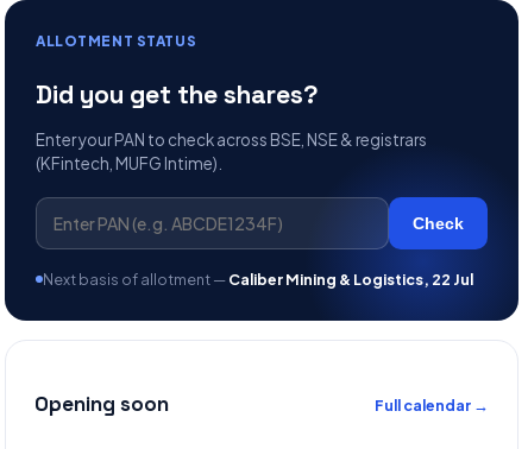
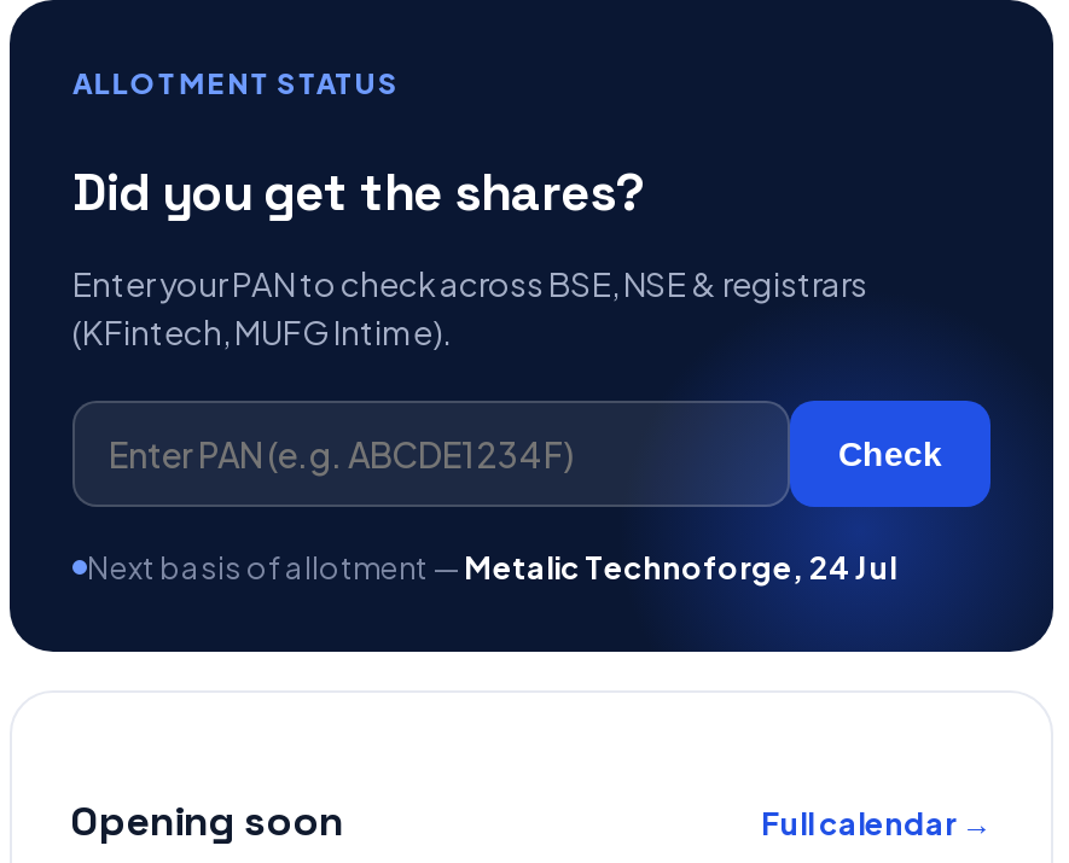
- Next basis of allotment — Caliber Mining & Logistics, 22 Jul
+ Next basis of allotment — Metalic Technoforge, 24 Jul
